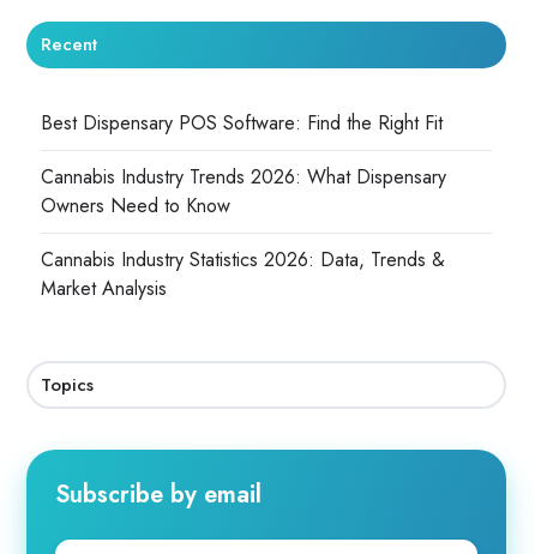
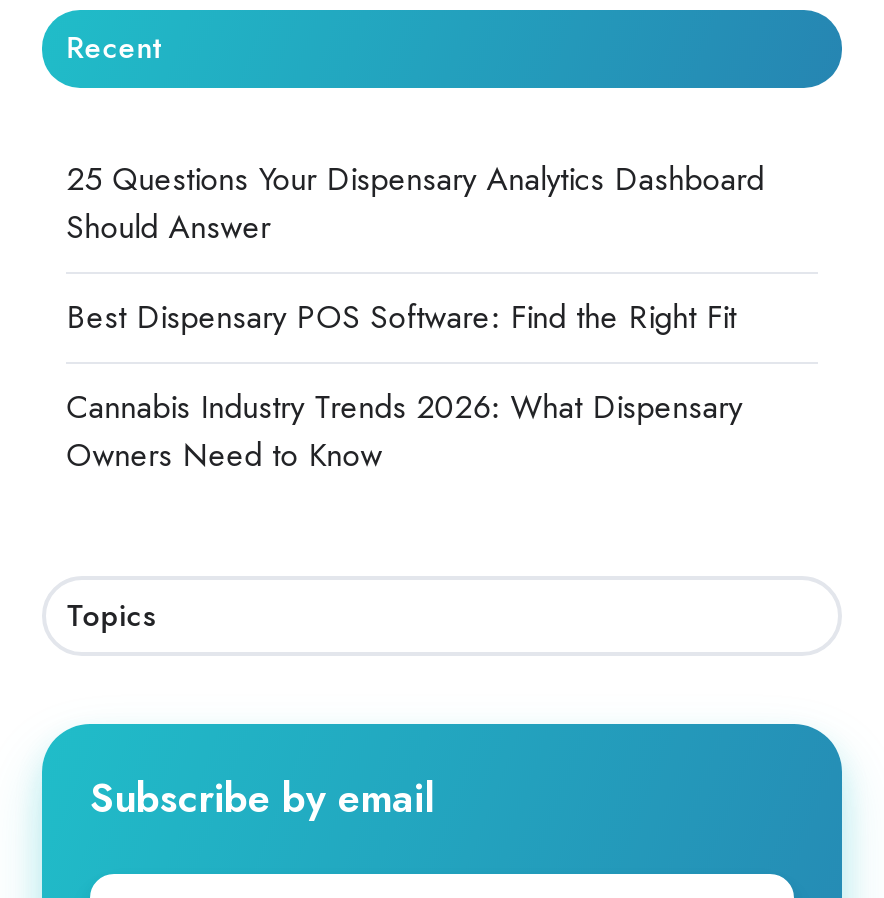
+ 25 Questions Your Dispensary Analytics Dashboard
+ Should Answer

moved down: Best Dispensary POS Software: Find the Right Fit | Cannabis Industry Trends 2026: What Dispensary | Owners Need to Know

- Cannabis Industry Statistics 2026: Data, Trends &
- Market Analysis
